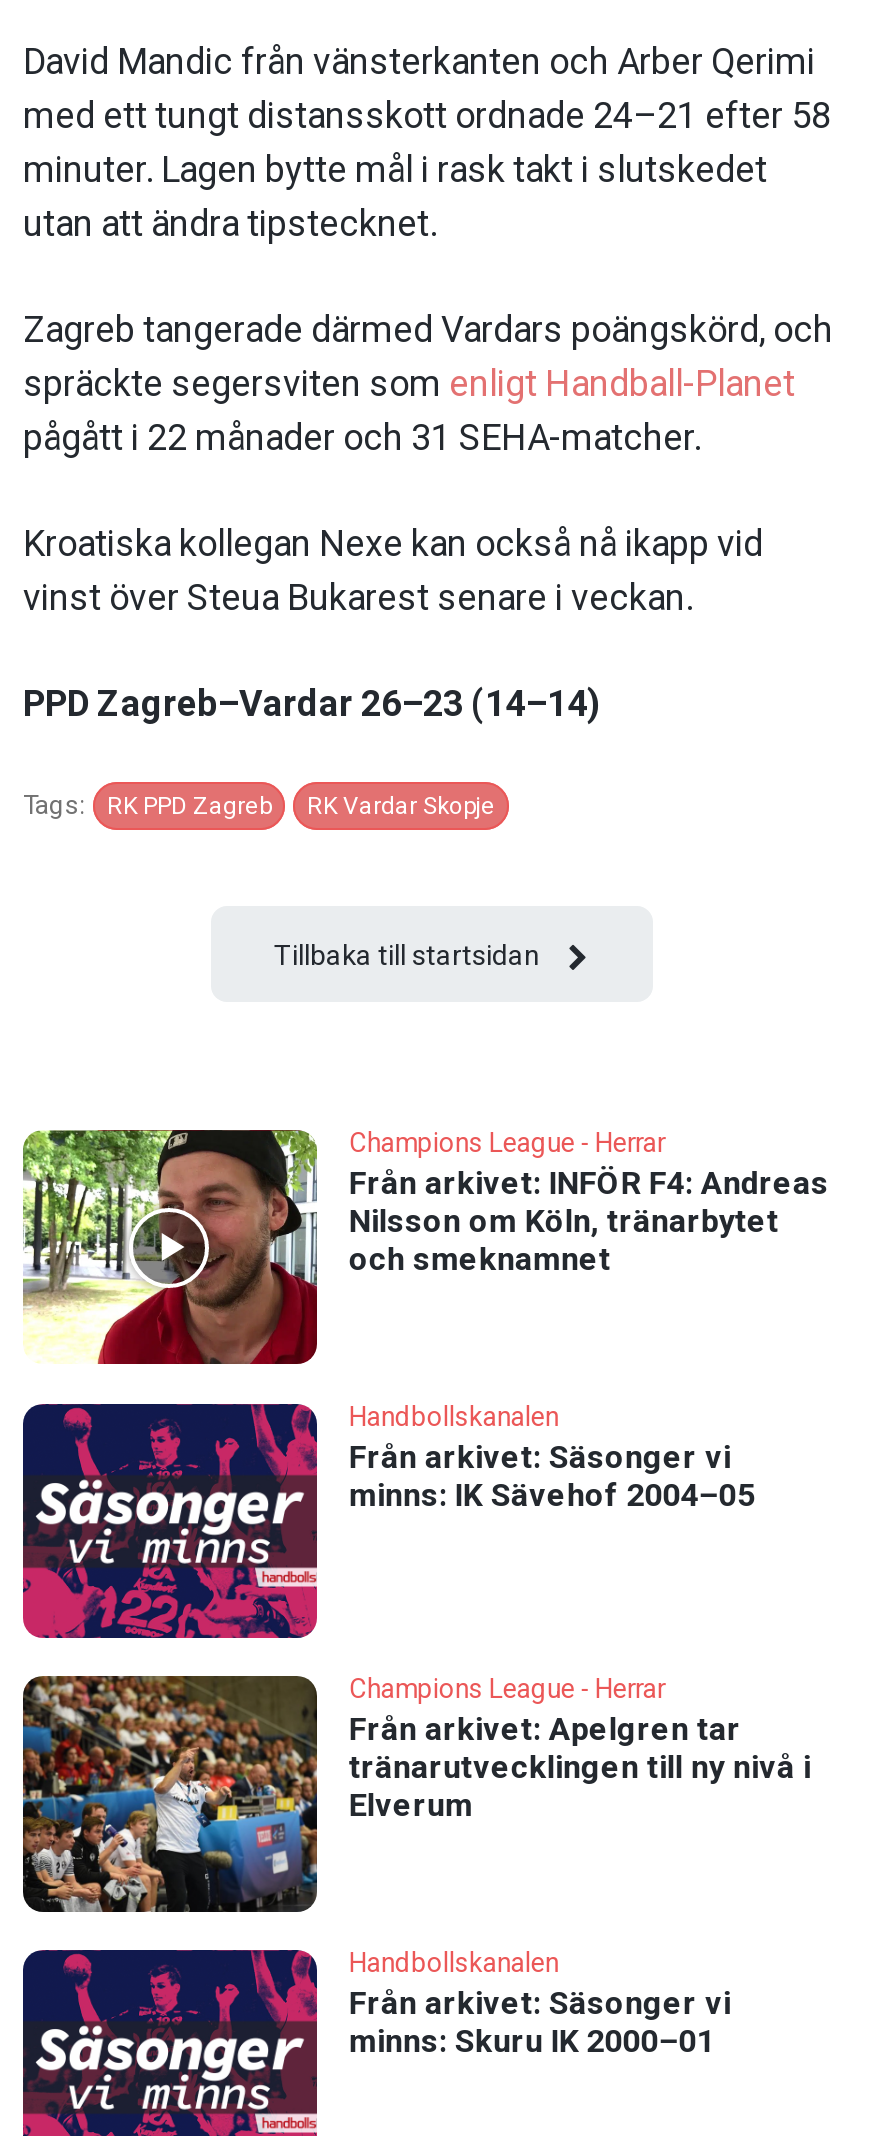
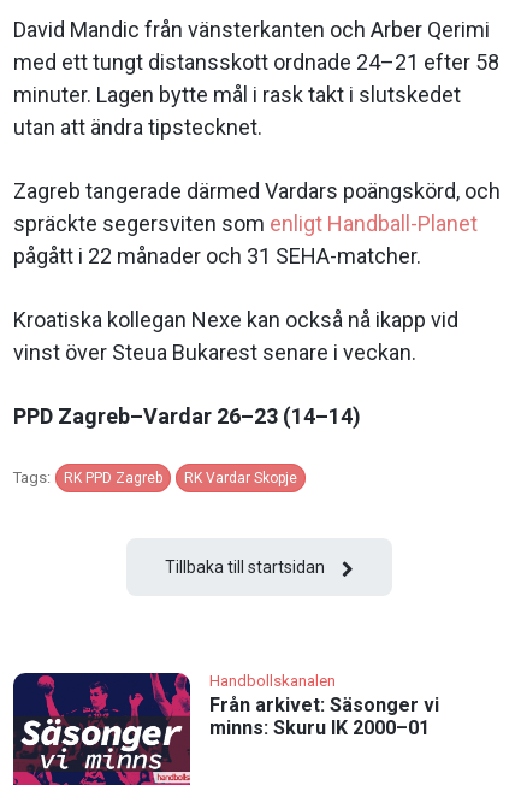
- [image]
- Champions League - Herrar
- Från arkivet: INFÖR F4: Andreas
- Nilsson om Köln, tränarbytet
- och smeknamnet

- [image]
- Handbollskanalen
- Från arkivet: Säsonger vi
- minns: IK Sävehof 2004–05

- [image]
- Champions League - Herrar
- Från arkivet: Apelgren tar
- tränarutvecklingen till ny nivå i
- Elverum
